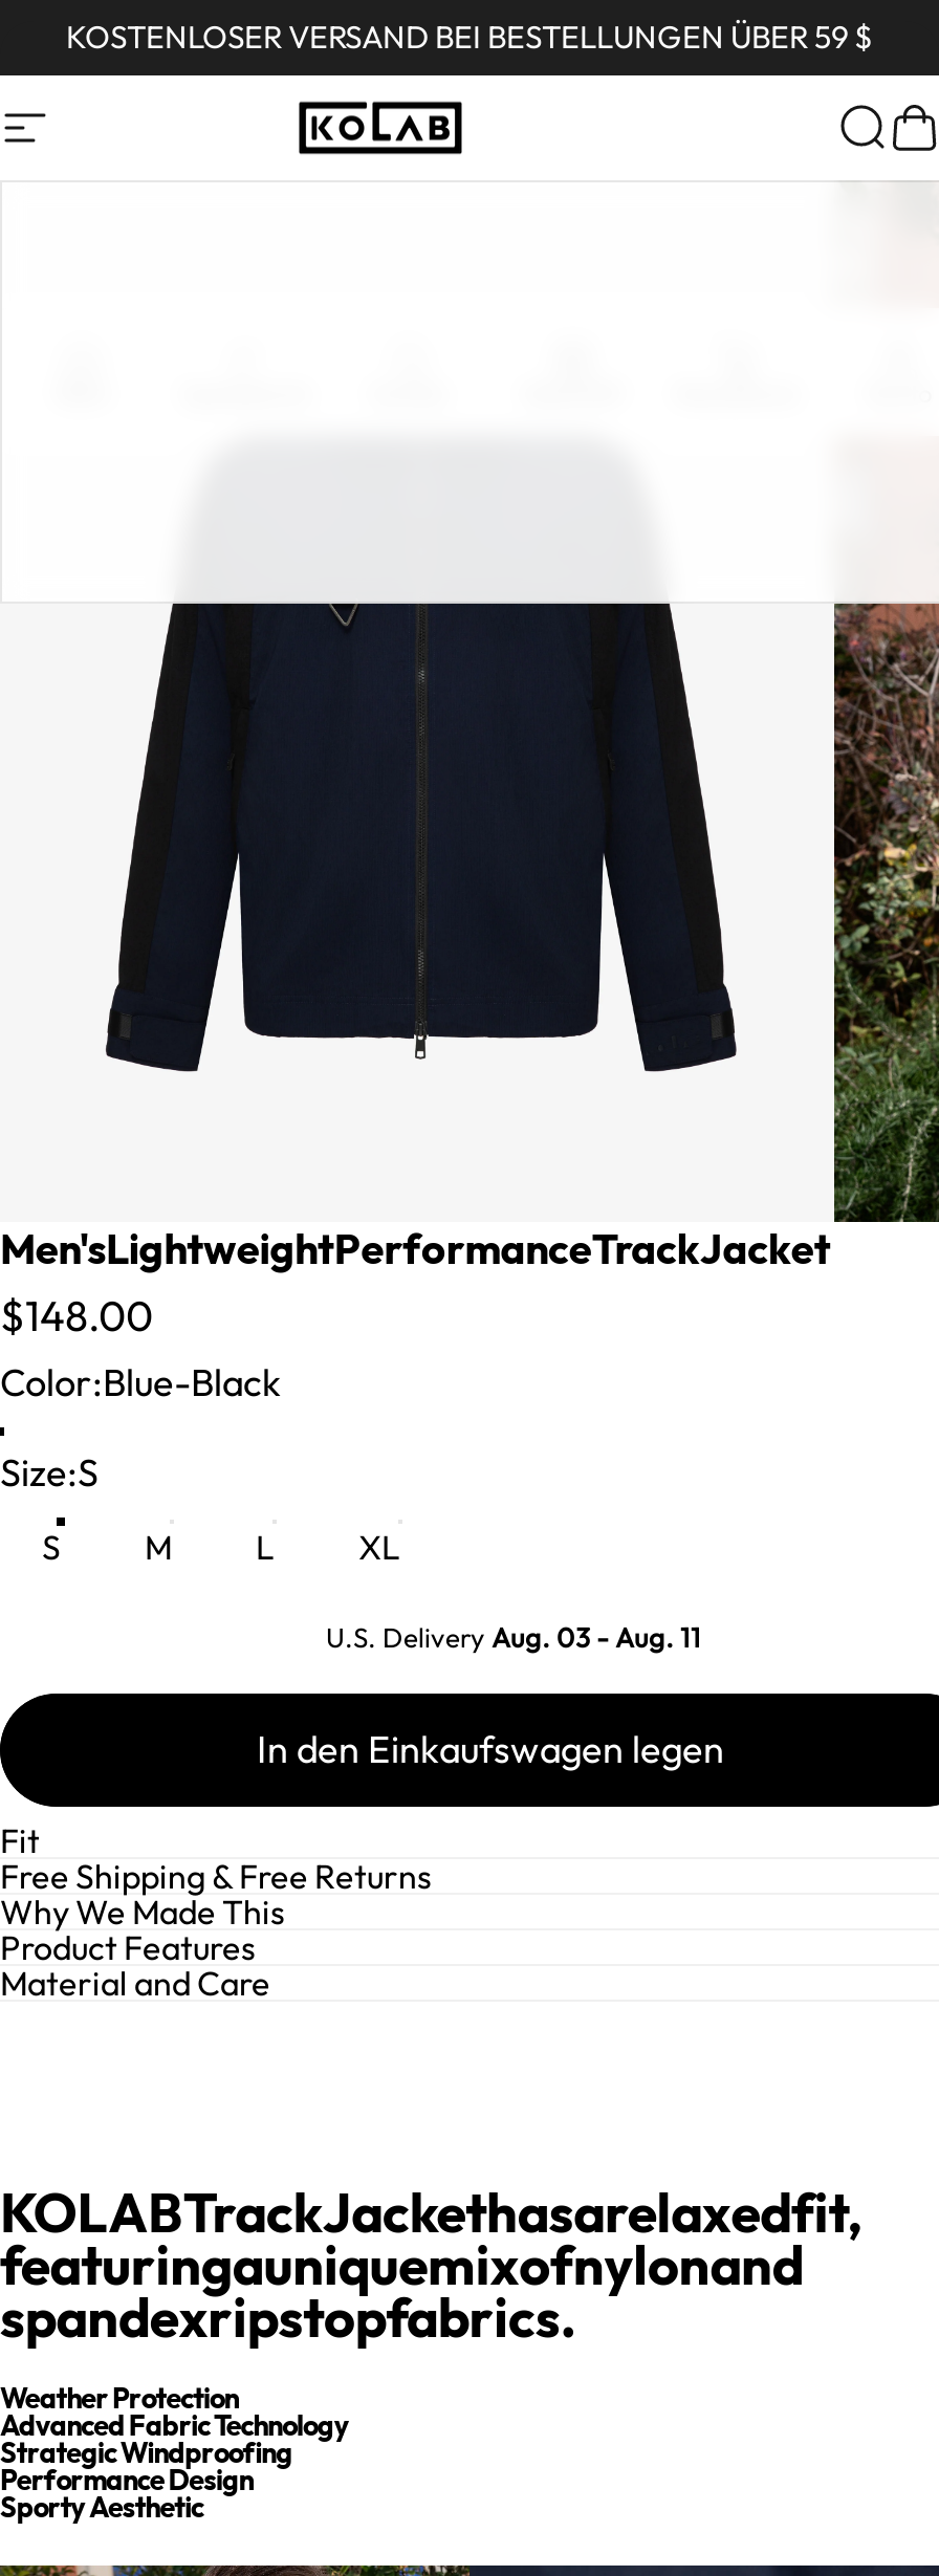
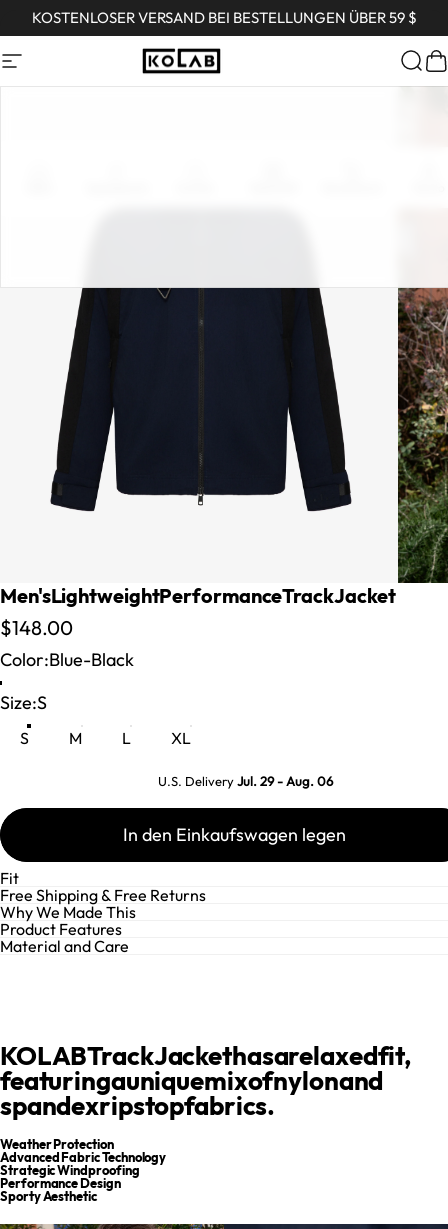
- U.S. Delivery Aug. 03 - Aug. 11
+ U.S. Delivery Jul. 29 - Aug. 06
